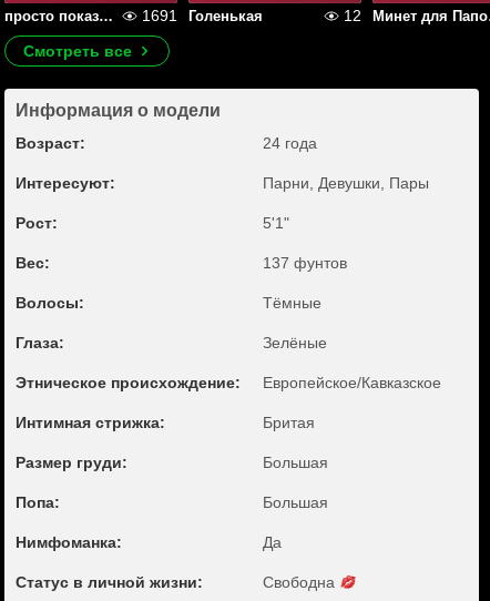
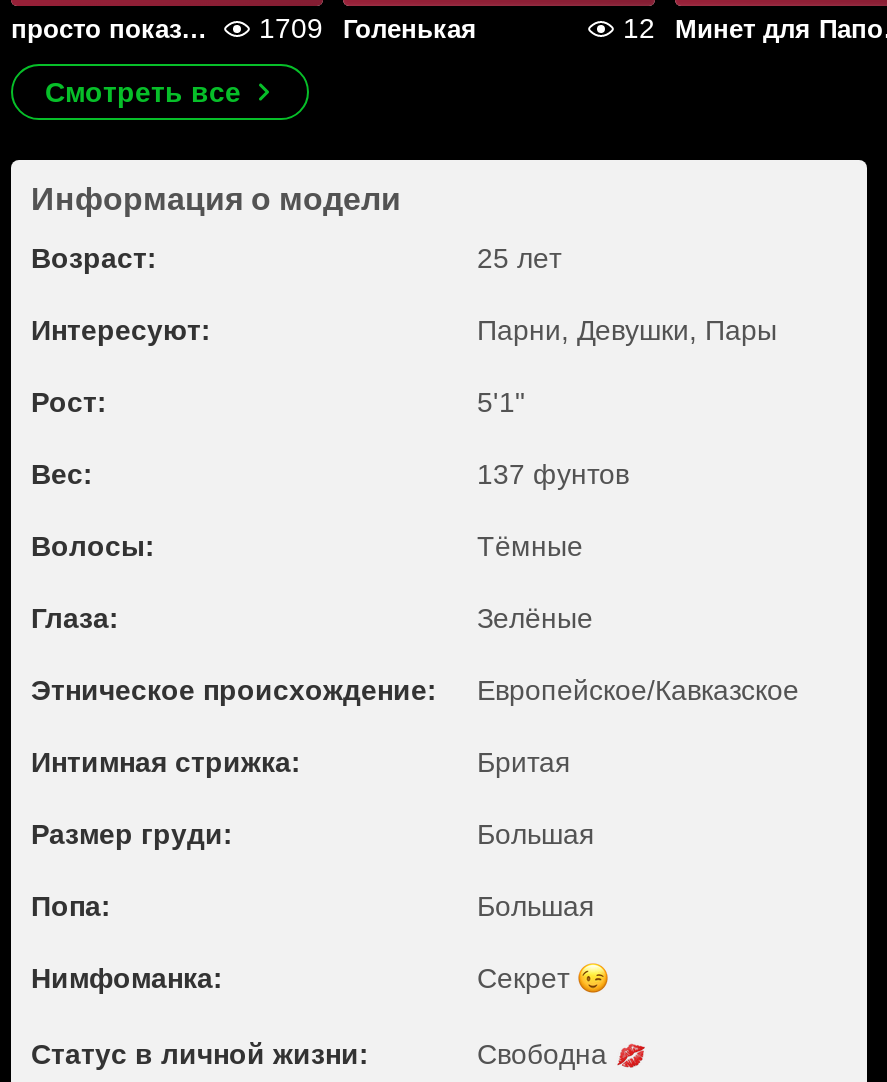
- 1691
+ 1709

- 24 года
+ 25 лет

- Да
+ Секрет
